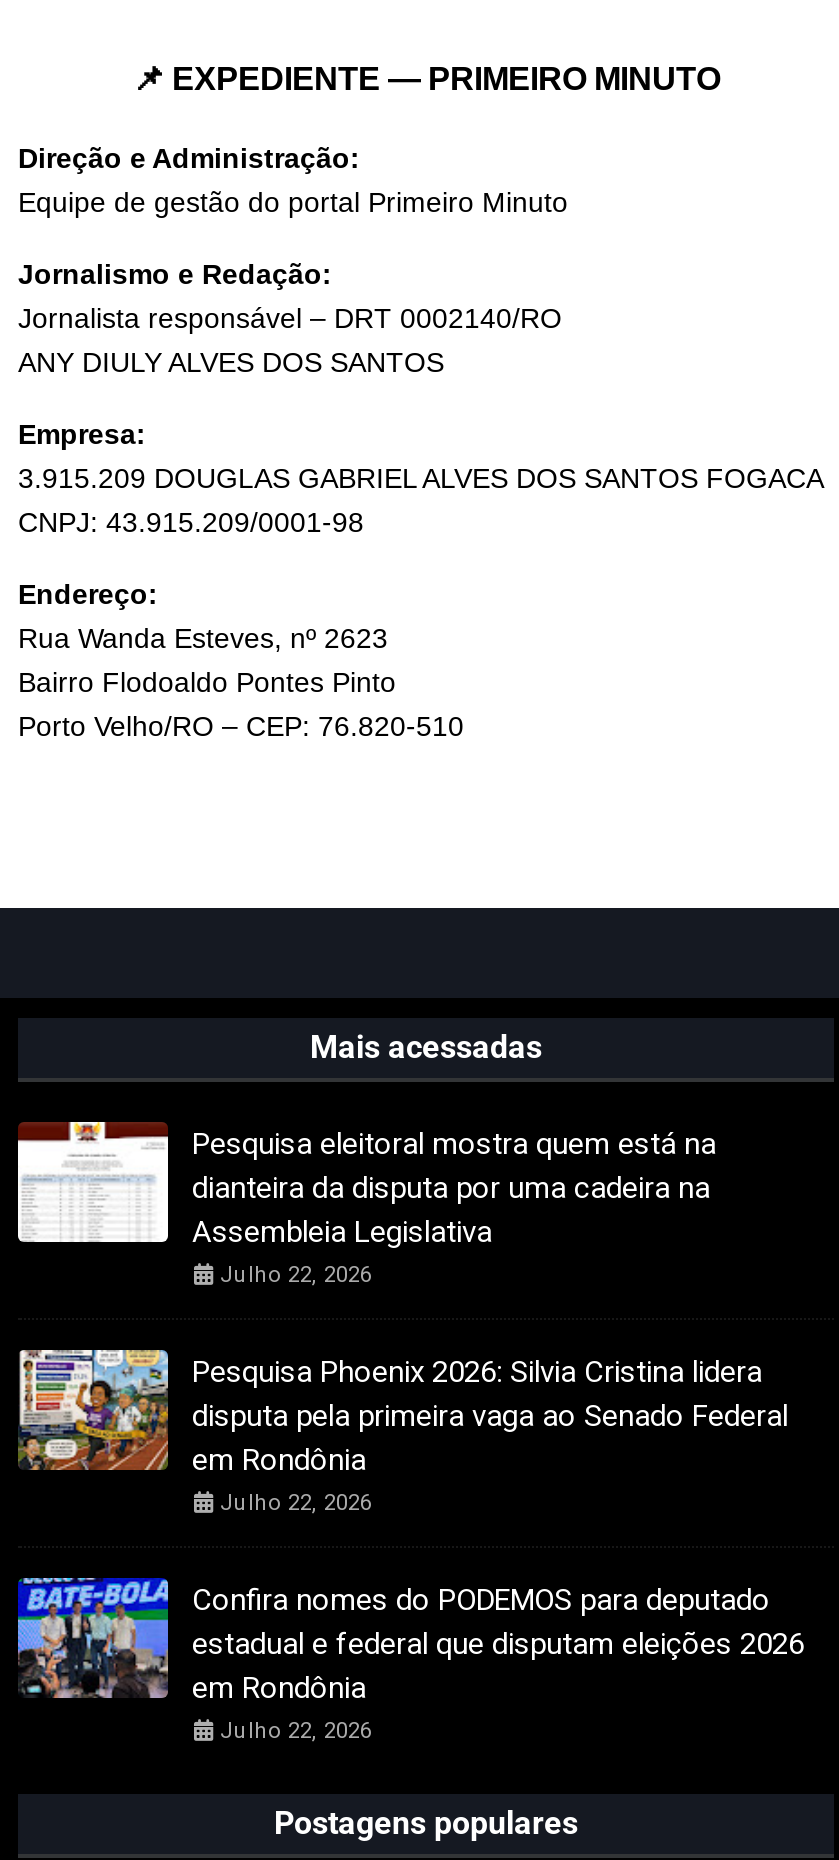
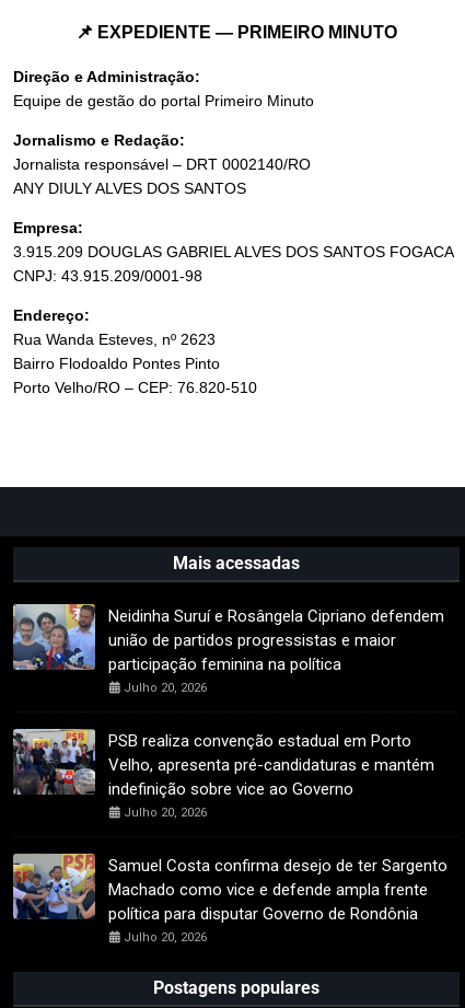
- [image]
- Pesquisa eleitoral mostra quem está na
- dianteira da disputa por uma cadeira na
- Assembleia Legislativa
- Julho 22, 2026
+ [image]
+ Neidinha Suruí e Rosângela Cipriano defendem
+ união de partidos progressistas e maior
+ participação feminina na política
+ Julho 20, 2026

- [image]
- Pesquisa Phoenix 2026: Silvia Cristina lidera
- disputa pela primeira vaga ao Senado Federal
- em Rondônia
- Julho 22, 2026
+ [image]
+ PSB realiza convenção estadual em Porto
+ Velho, apresenta pré-candidaturas e mantém
+ indefinição sobre vice ao Governo
+ Julho 20, 2026

- [image]
- Confira nomes do PODEMOS para deputado
- estadual e federal que disputam eleições 2026
- em Rondônia
- Julho 22, 2026
+ [image]
+ Samuel Costa confirma desejo de ter Sargento
+ Machado como vice e defende ampla frente
+ política para disputar Governo de Rondônia
+ Julho 20, 2026
